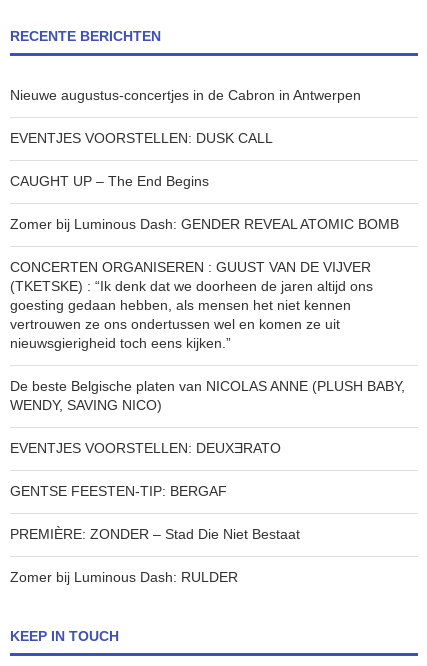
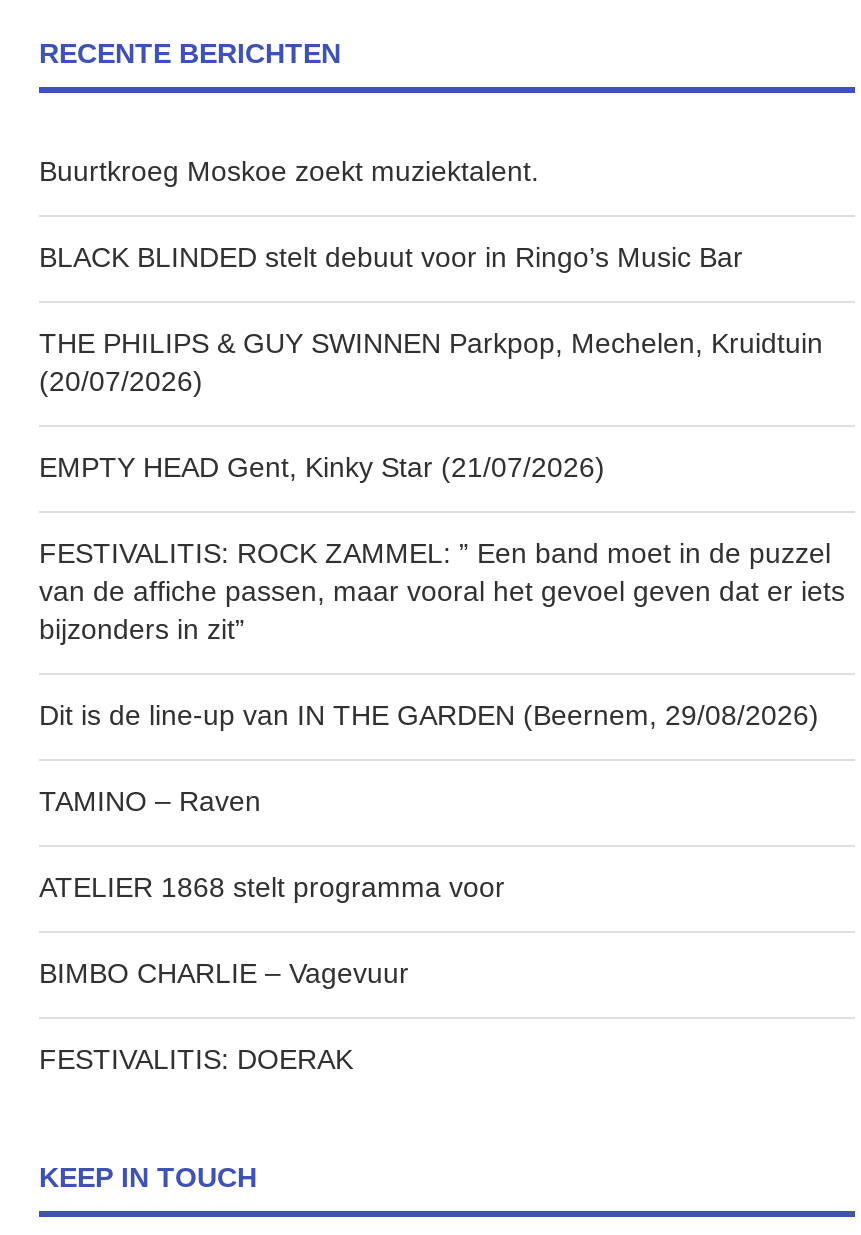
- Nieuwe augustus-concertjes in de Cabron in Antwerpen
+ Buurtkroeg Moskoe zoekt muziektalent.

- EVENTJES VOORSTELLEN: DUSK CALL
+ BLACK BLINDED stelt debuut voor in Ringo’s Music Bar

- CAUGHT UP – The End Begins
+ THE PHILIPS & GUY SWINNEN Parkpop, Mechelen, Kruidtuin
+ (20/07/2026)

- Zomer bij Luminous Dash: GENDER REVEAL ATOMIC BOMB
+ EMPTY HEAD Gent, Kinky Star (21/07/2026)

- CONCERTEN ORGANISEREN : GUUST VAN DE VIJVER
- (TKETSKE) : “Ik denk dat we doorheen de jaren altijd ons
- goesting gedaan hebben, als mensen het niet kennen
- vertrouwen ze ons ondertussen wel en komen ze uit
- nieuwsgierigheid toch eens kijken.”
+ FESTIVALITIS: ROCK ZAMMEL: ” Een band moet in de puzzel
+ van de affiche passen, maar vooral het gevoel geven dat er iets
+ bijzonders in zit”

- De beste Belgische platen van NICOLAS ANNE (PLUSH BABY,
- WENDY, SAVING NICO)
+ Dit is de line-up van IN THE GARDEN (Beernem, 29/08/2026)

- EVENTJES VOORSTELLEN: DEUXƎRATO
+ TAMINO – Raven

- GENTSE FEESTEN-TIP: BERGAF
+ ATELIER 1868 stelt programma voor

- PREMIÈRE: ZONDER – Stad Die Niet Bestaat
+ BIMBO CHARLIE – Vagevuur

- Zomer bij Luminous Dash: RULDER
+ FESTIVALITIS: DOERAK
